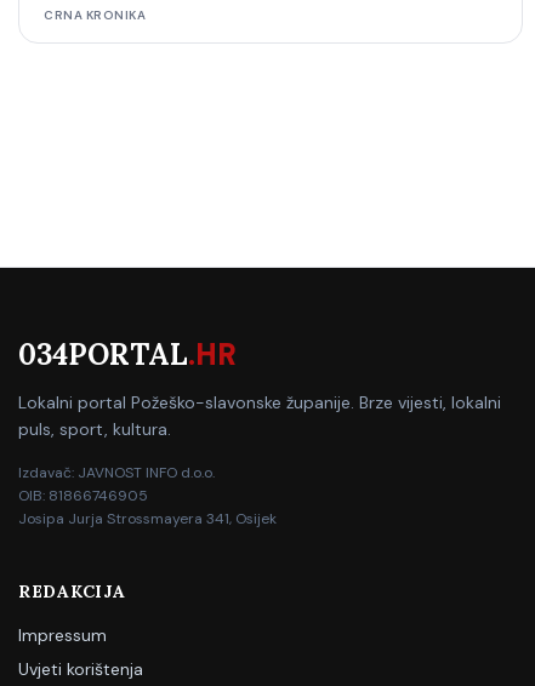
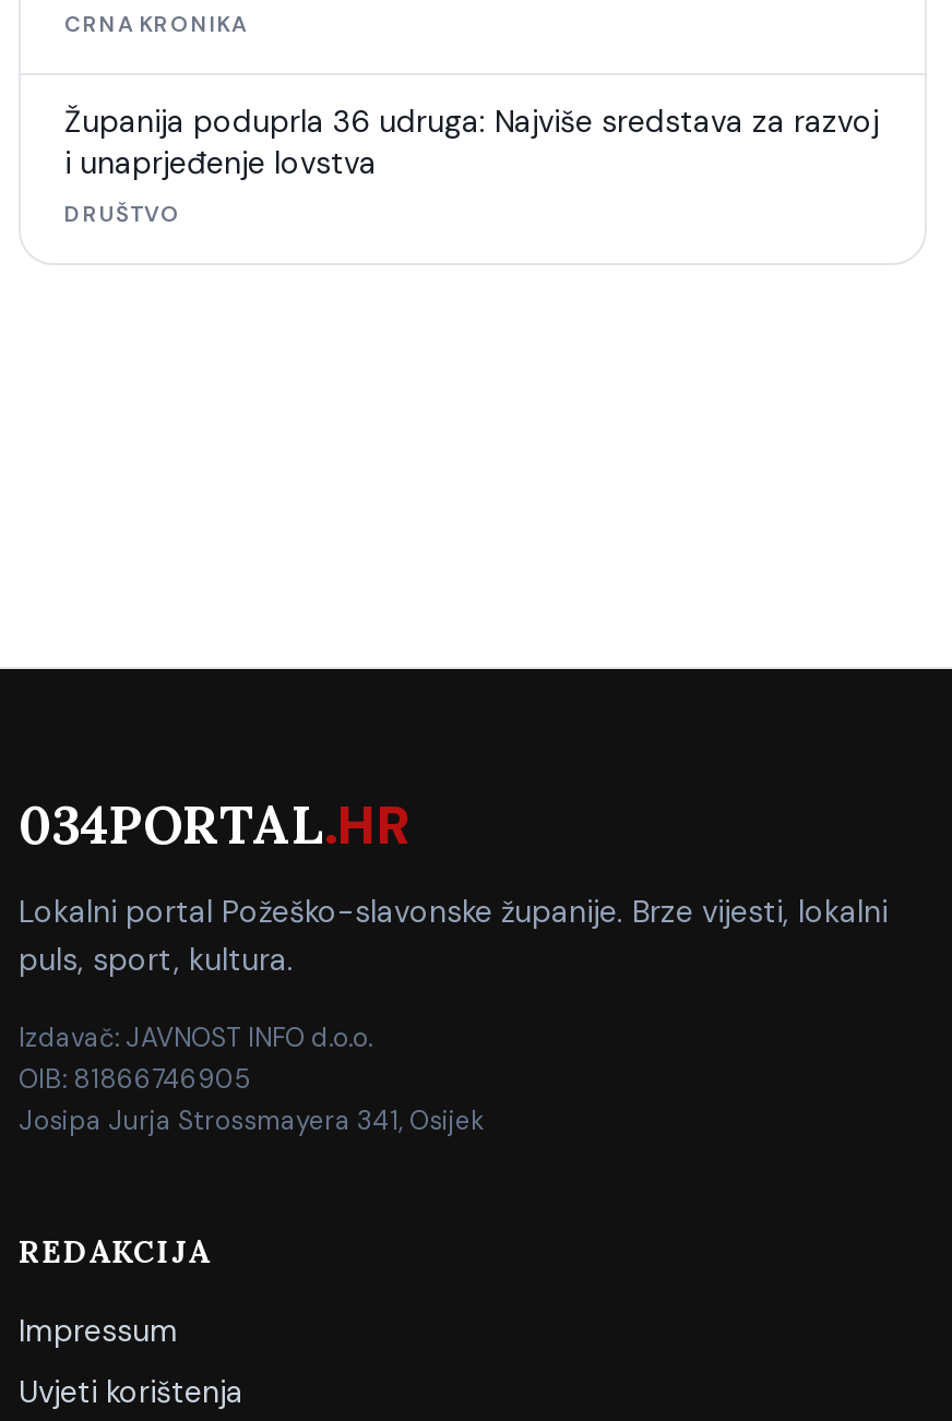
+ Županija poduprla 36 udruga: Najviše sredstava za razvoj
+ i unaprjeđenje lovstva
+ DRUŠTVO
